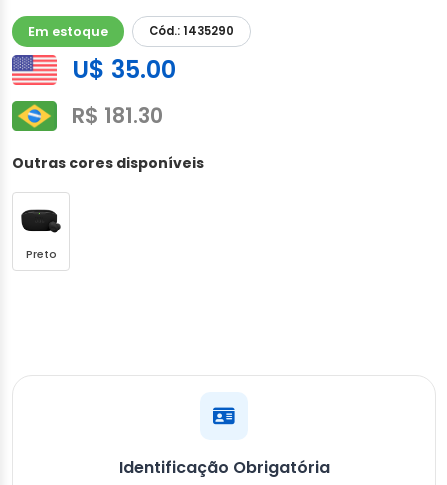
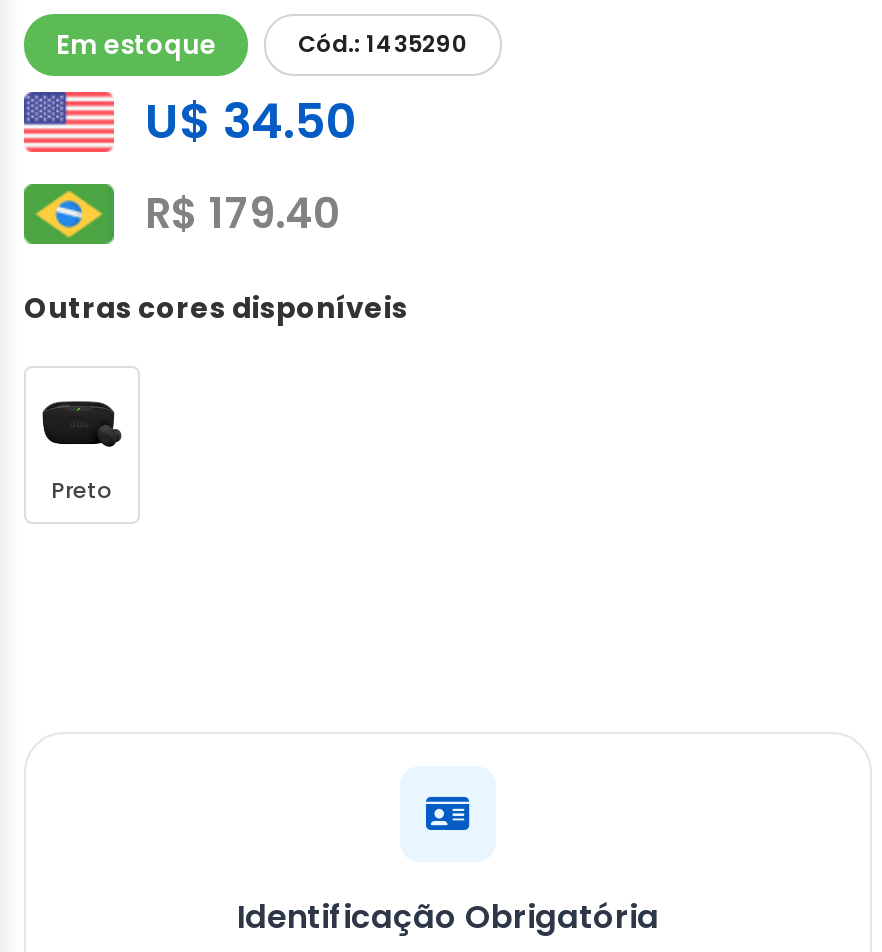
- U$ 35.00
+ U$ 34.50

- R$ 181.30
+ R$ 179.40
